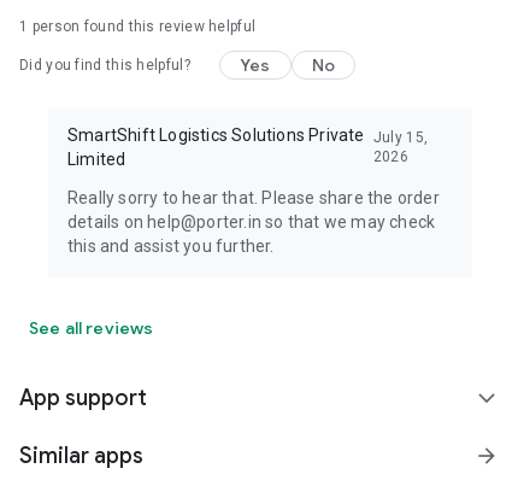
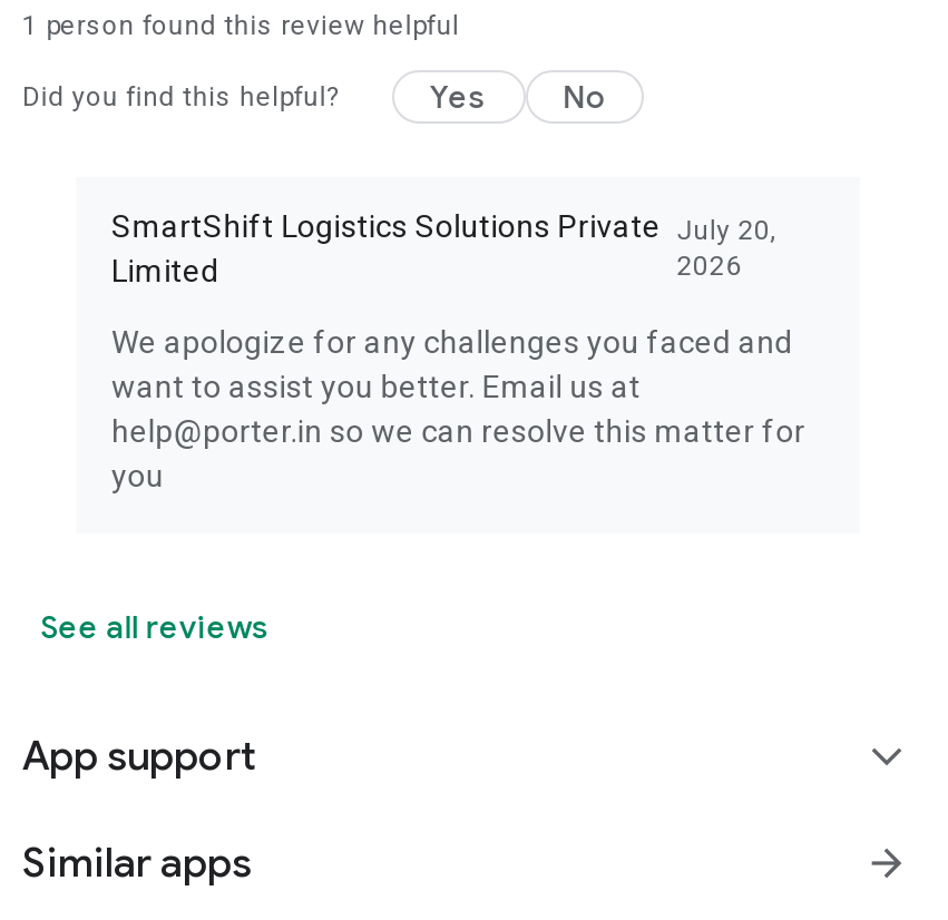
- SmartShift Logistics Solutions Private July 15,
+ SmartShift Logistics Solutions Private July 20,

- Really sorry to hear that. Please share the order
- details on help@porter.in so that we may check
- this and assist you further.
+ We apologize for any challenges you faced and
+ want to assist you better. Email us at
+ help@porter.in so we can resolve this matter for
+ you
